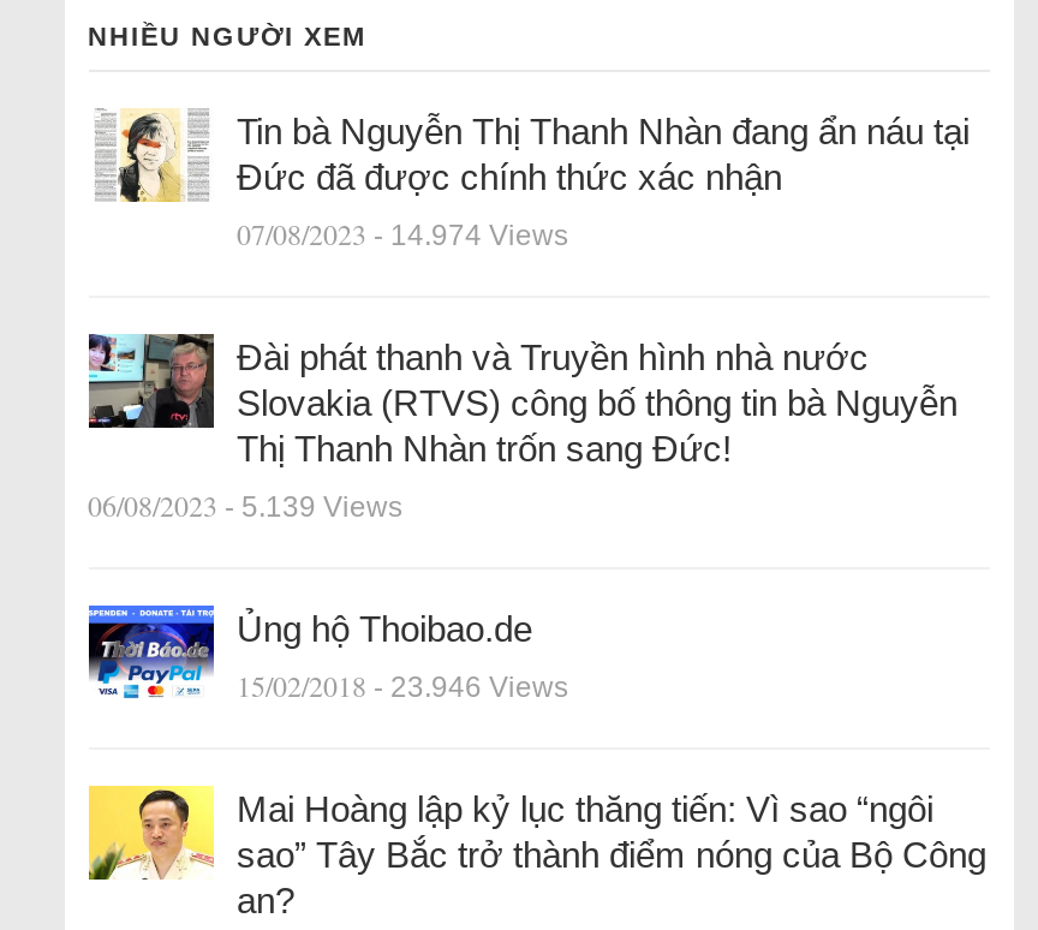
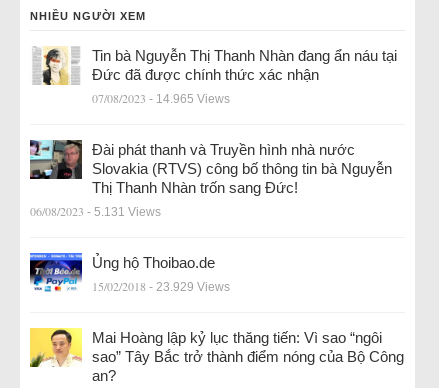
- 07/08/2023 - 14.974 Views
+ 07/08/2023 - 14.965 Views

- 06/08/2023 - 5.139 Views
+ 06/08/2023 - 5.131 Views

- 15/02/2018 - 23.946 Views
+ 15/02/2018 - 23.929 Views
